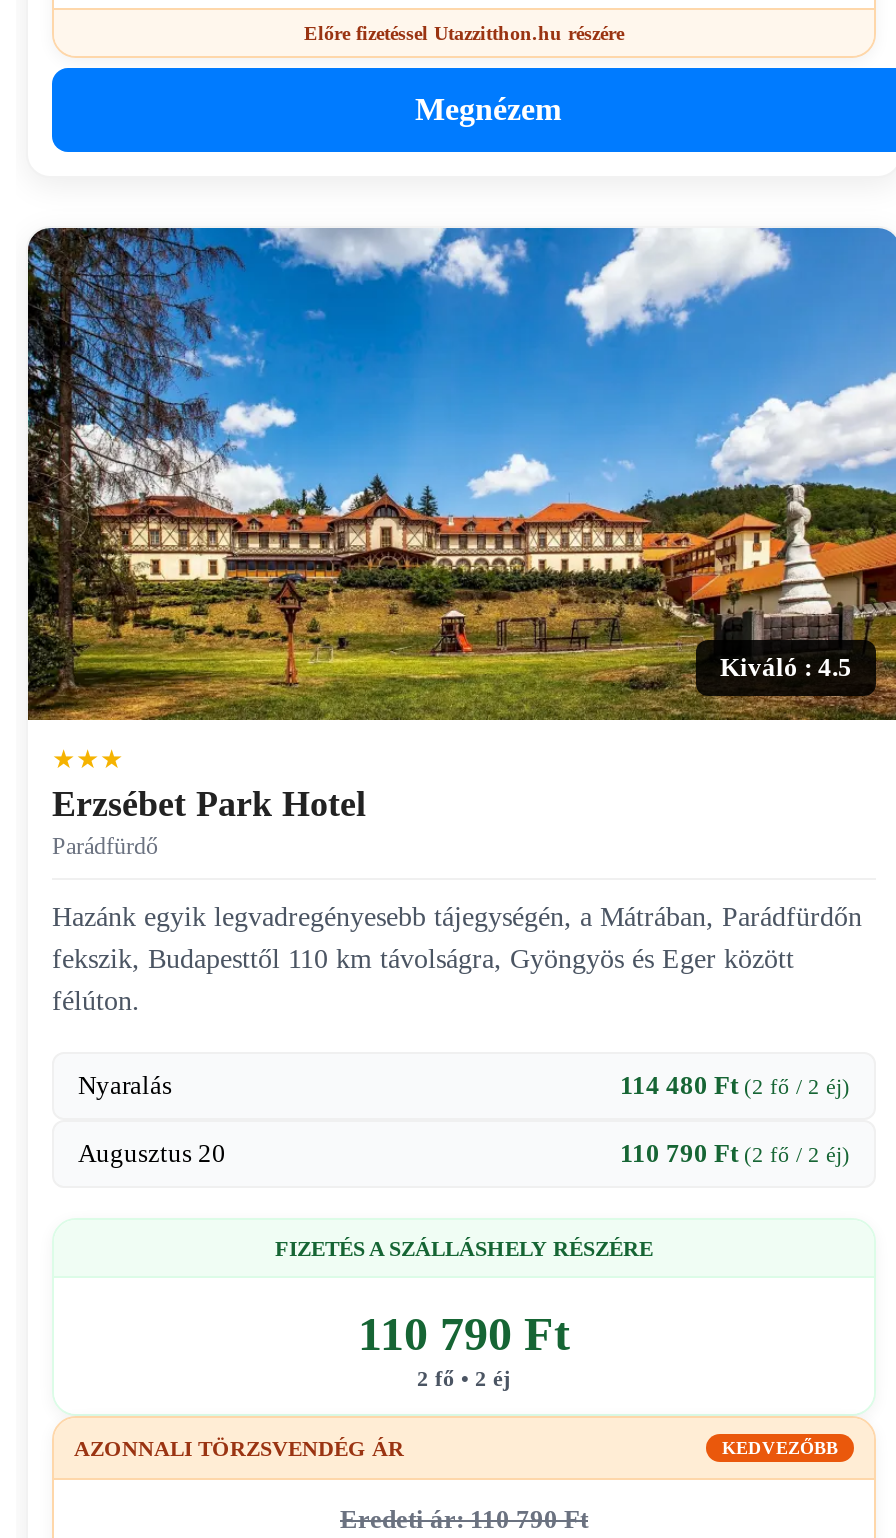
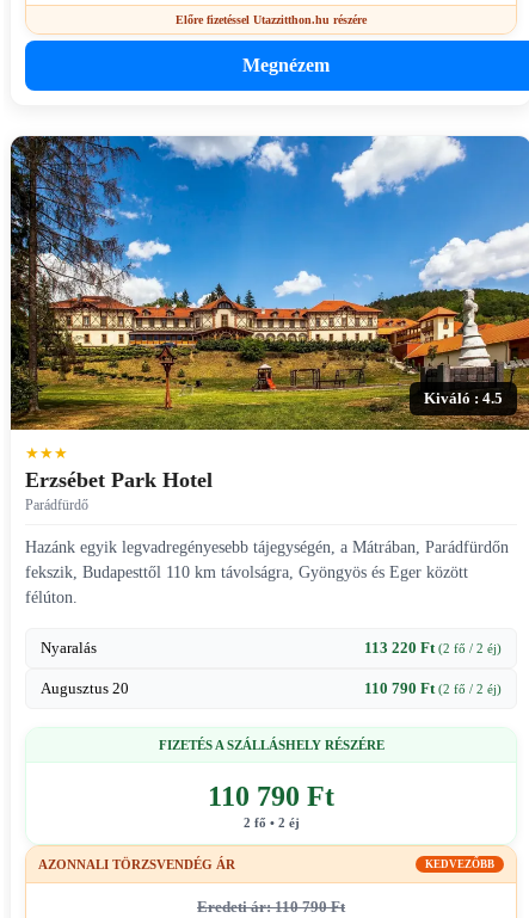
- 114 480 Ft (2 fő / 2 éj)
+ 113 220 Ft (2 fő / 2 éj)
